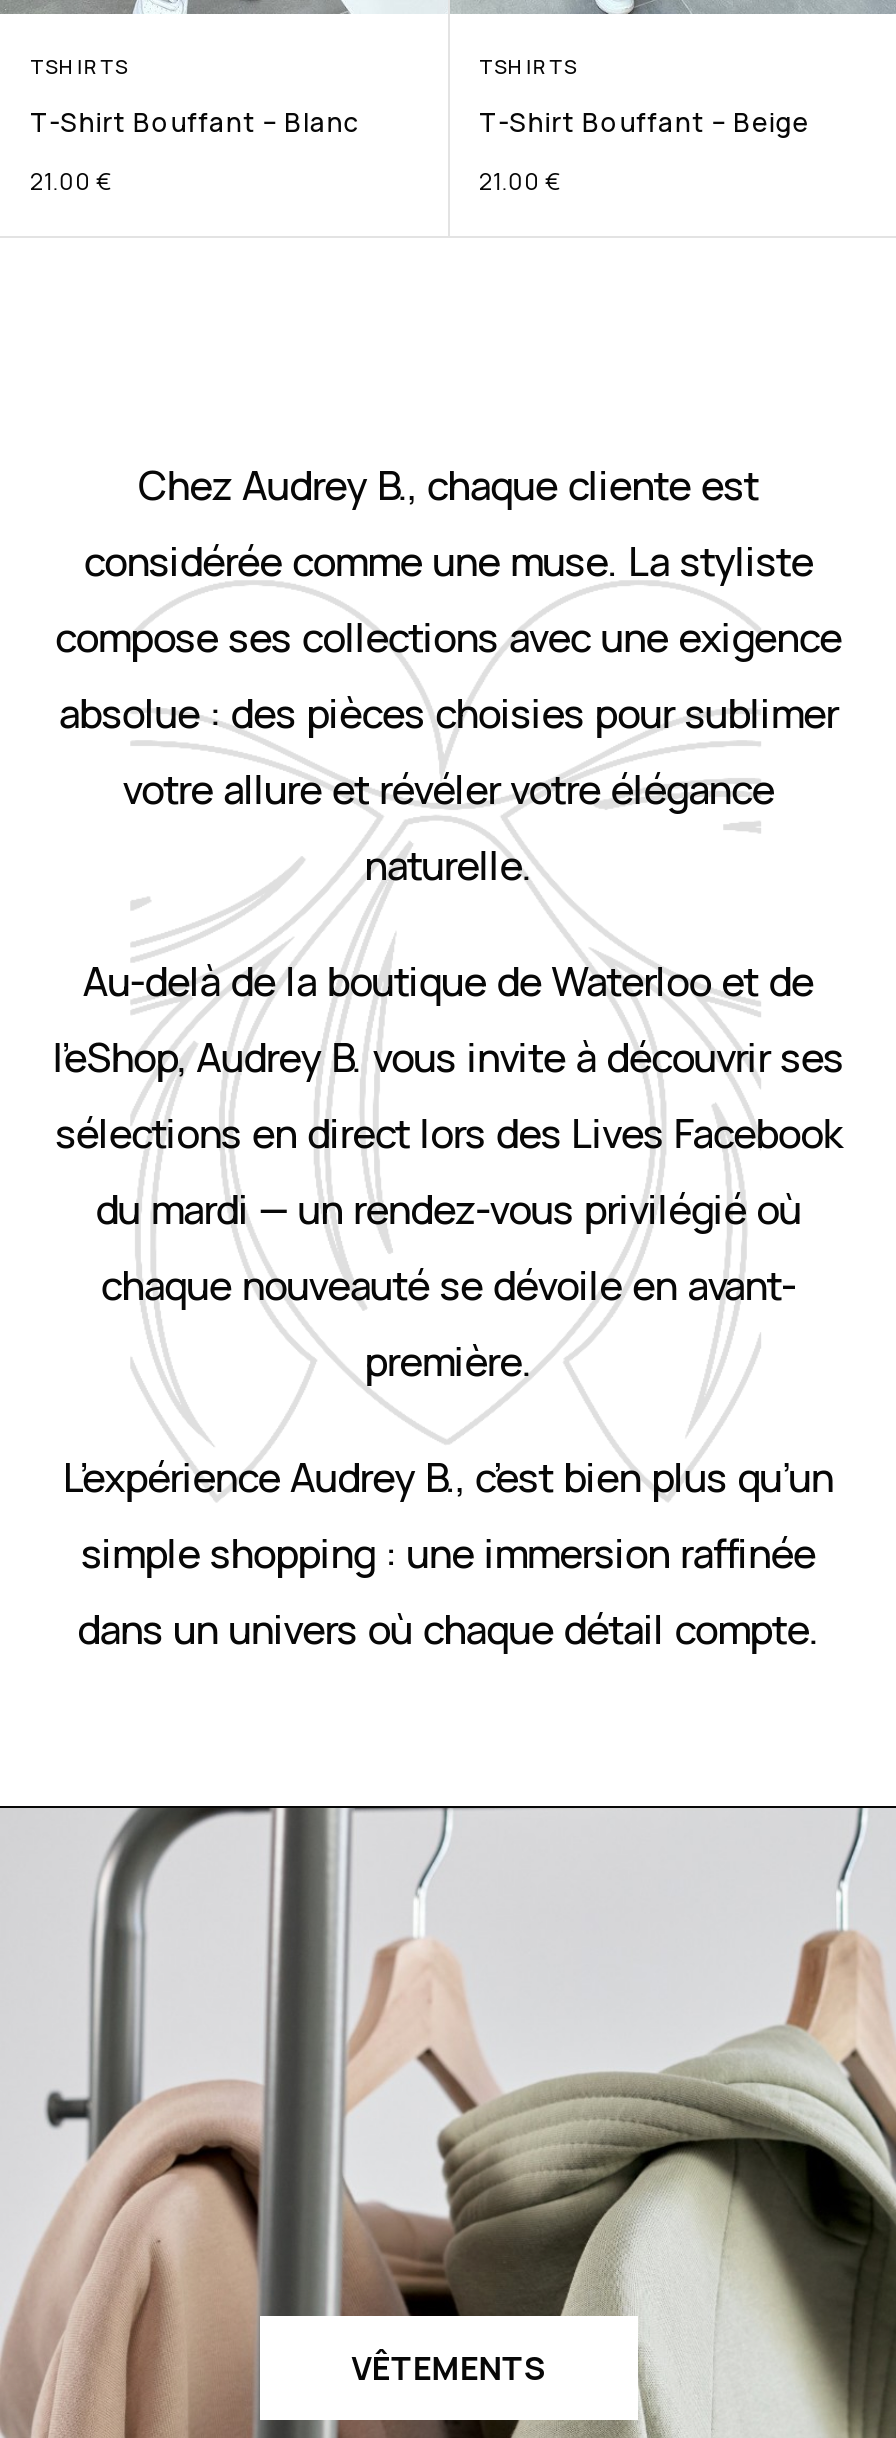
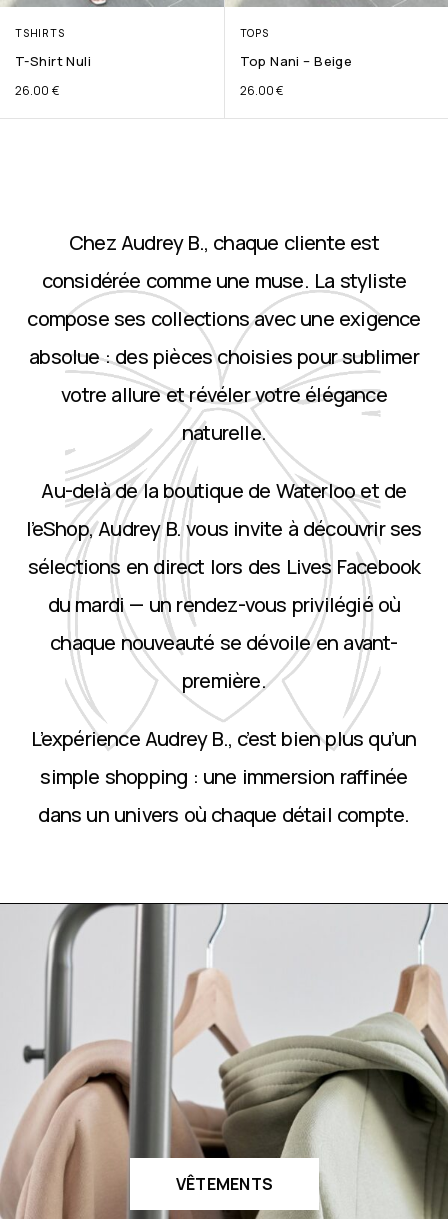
- TSHIRTS
+ TOPS

- T-Shirt Bouffant – Blanc
+ T-Shirt Nuli

- T-Shirt Bouffant – Beige
+ Top Nani – Beige

- 21.00 €
+ 26.00 €

- 21.00 €
+ 26.00 €
